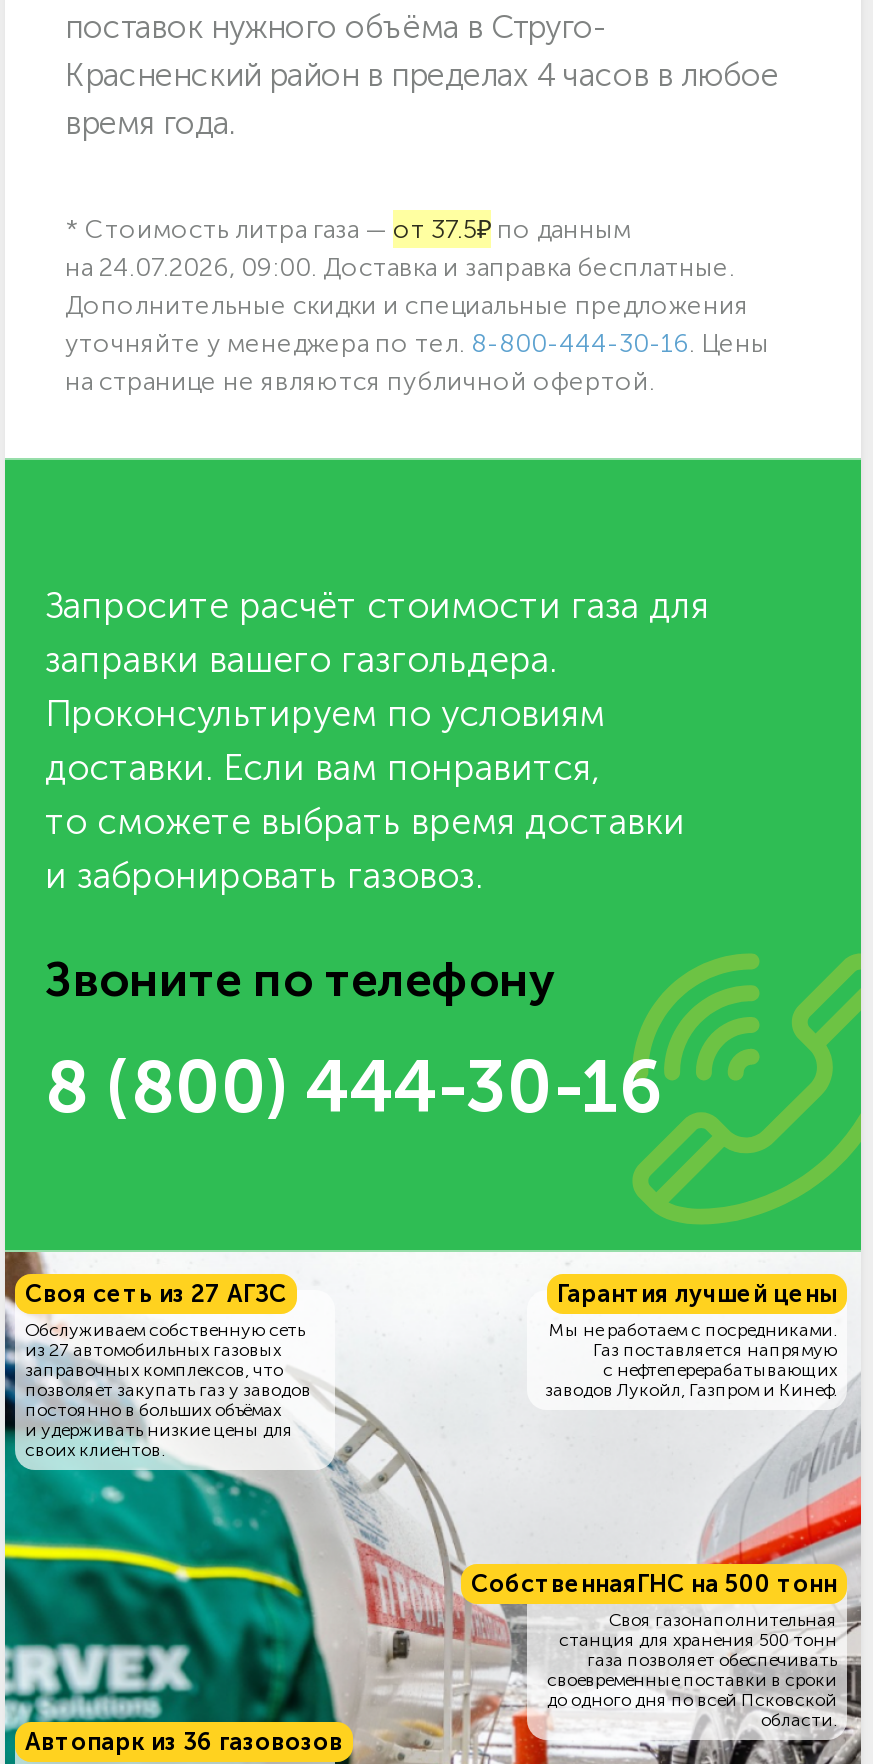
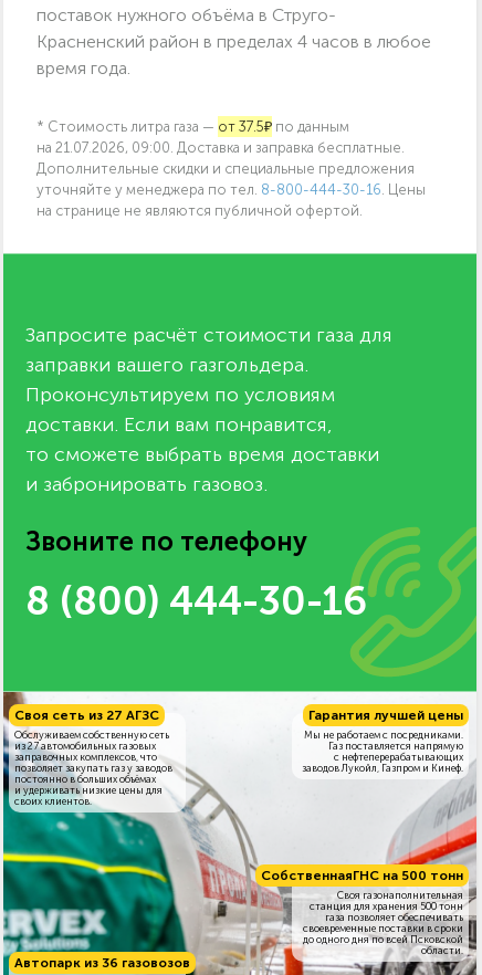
- на 24.07.2026, 09:00. Доставка и заправка бесплатные.
+ на 21.07.2026, 09:00. Доставка и заправка бесплатные.
